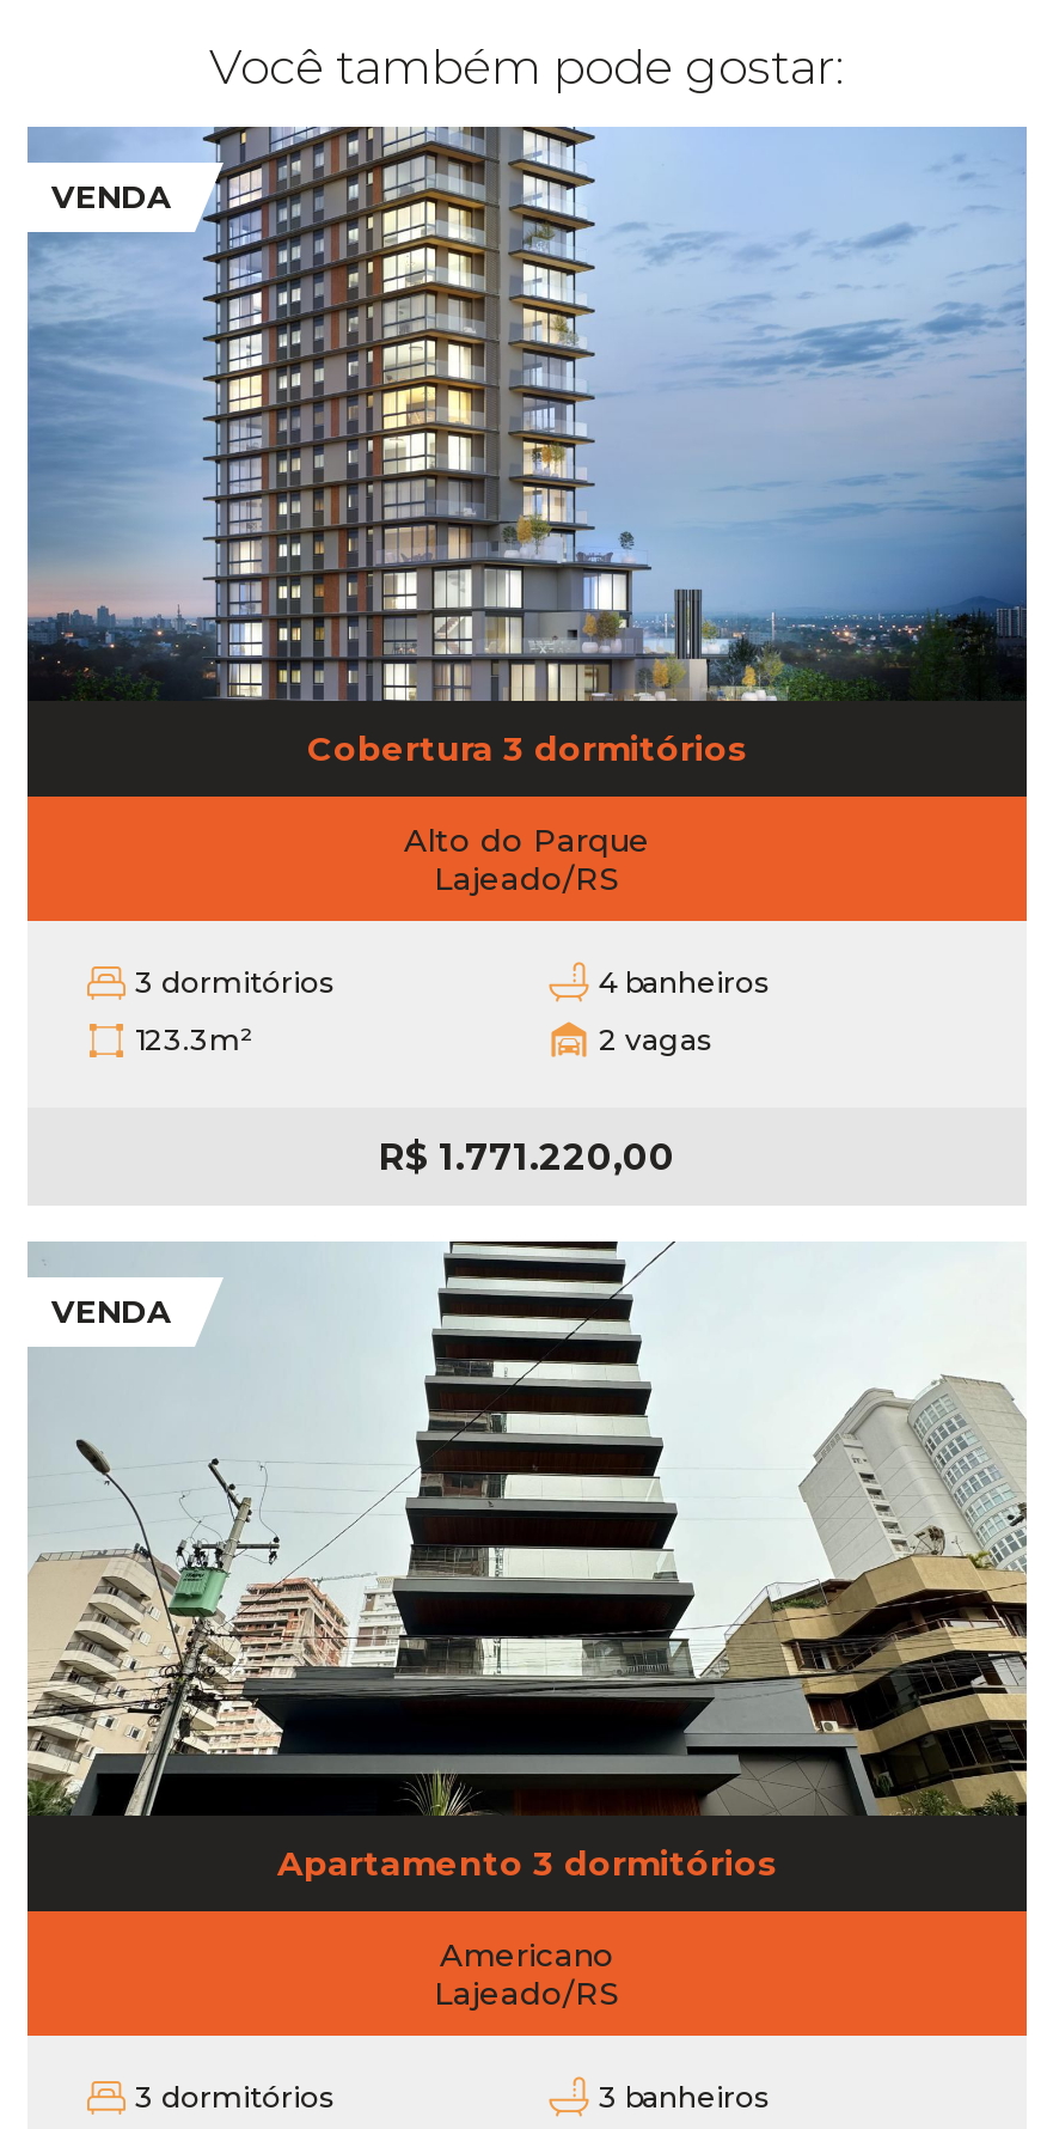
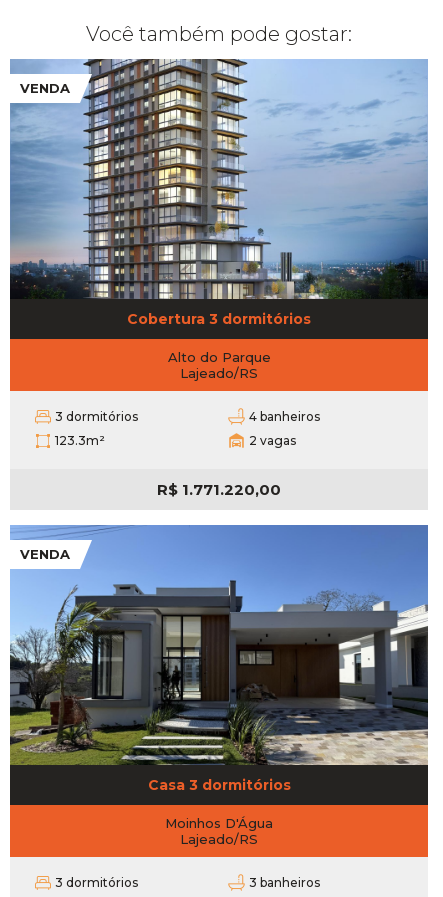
- [image]
- Apartamento 3 dormitórios
+ [image]
+ Casa 3 dormitórios

- Americano
+ Moinhos D'Água
